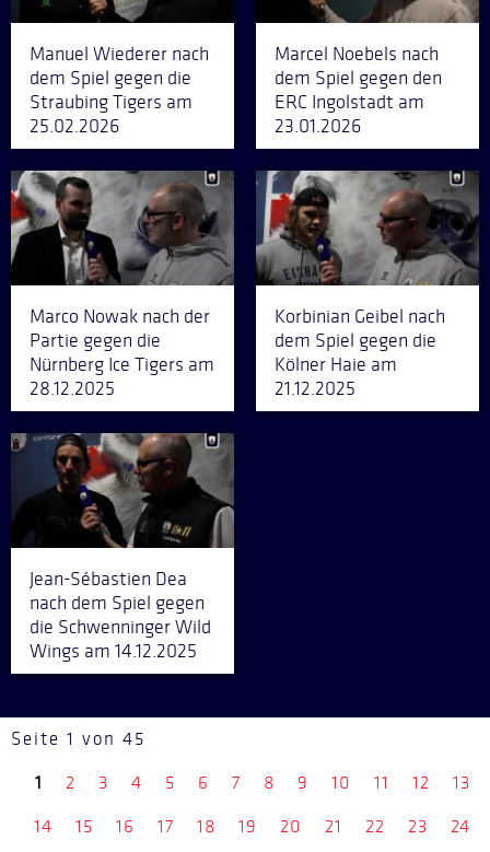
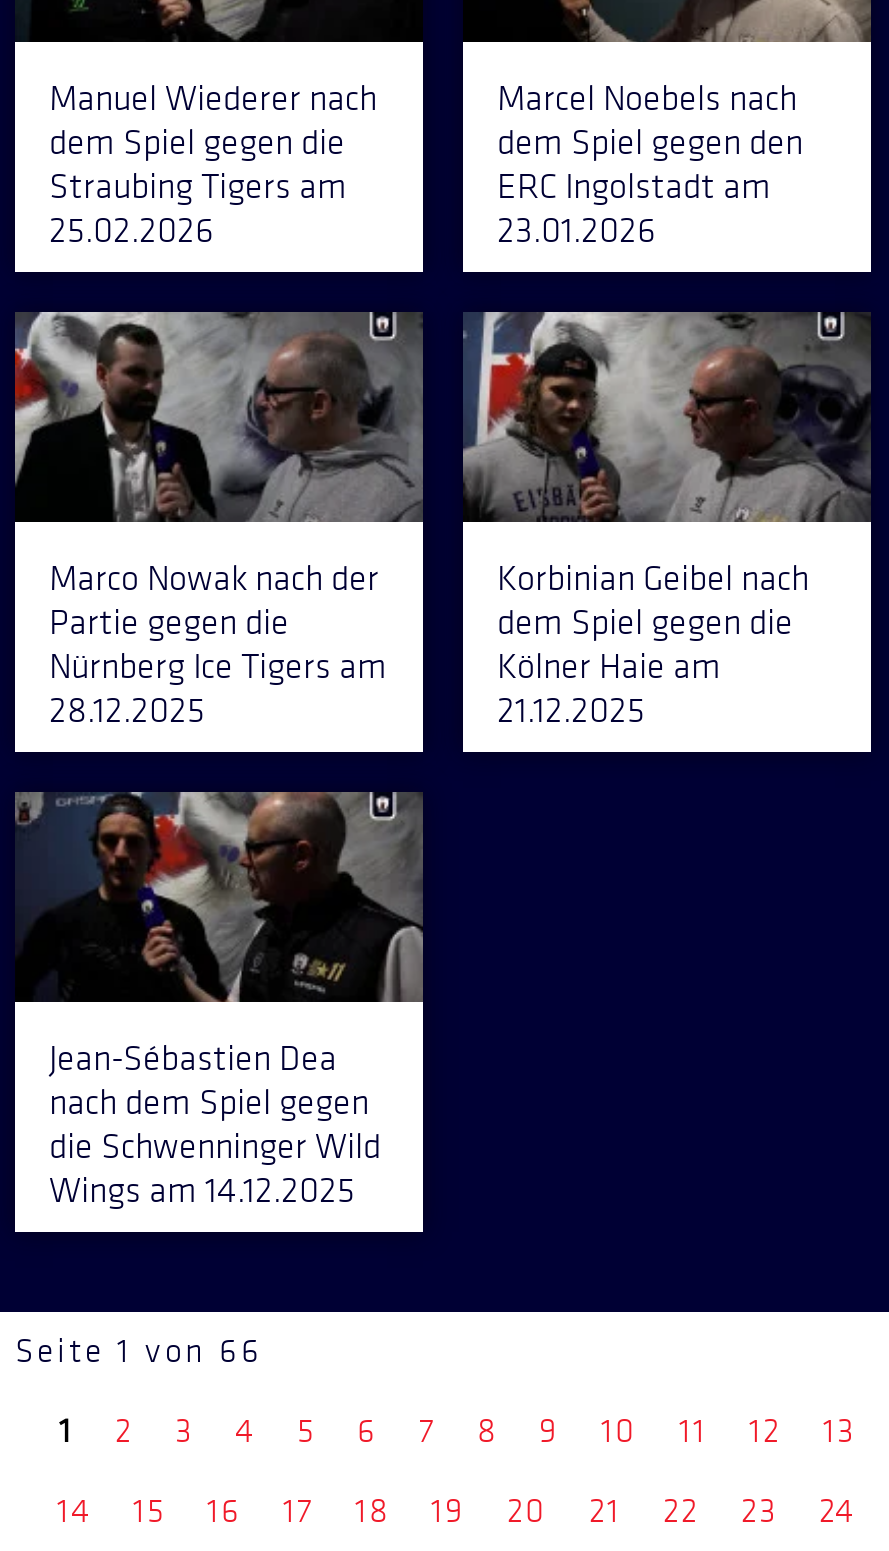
- Seite 1 von 45
+ Seite 1 von 66
